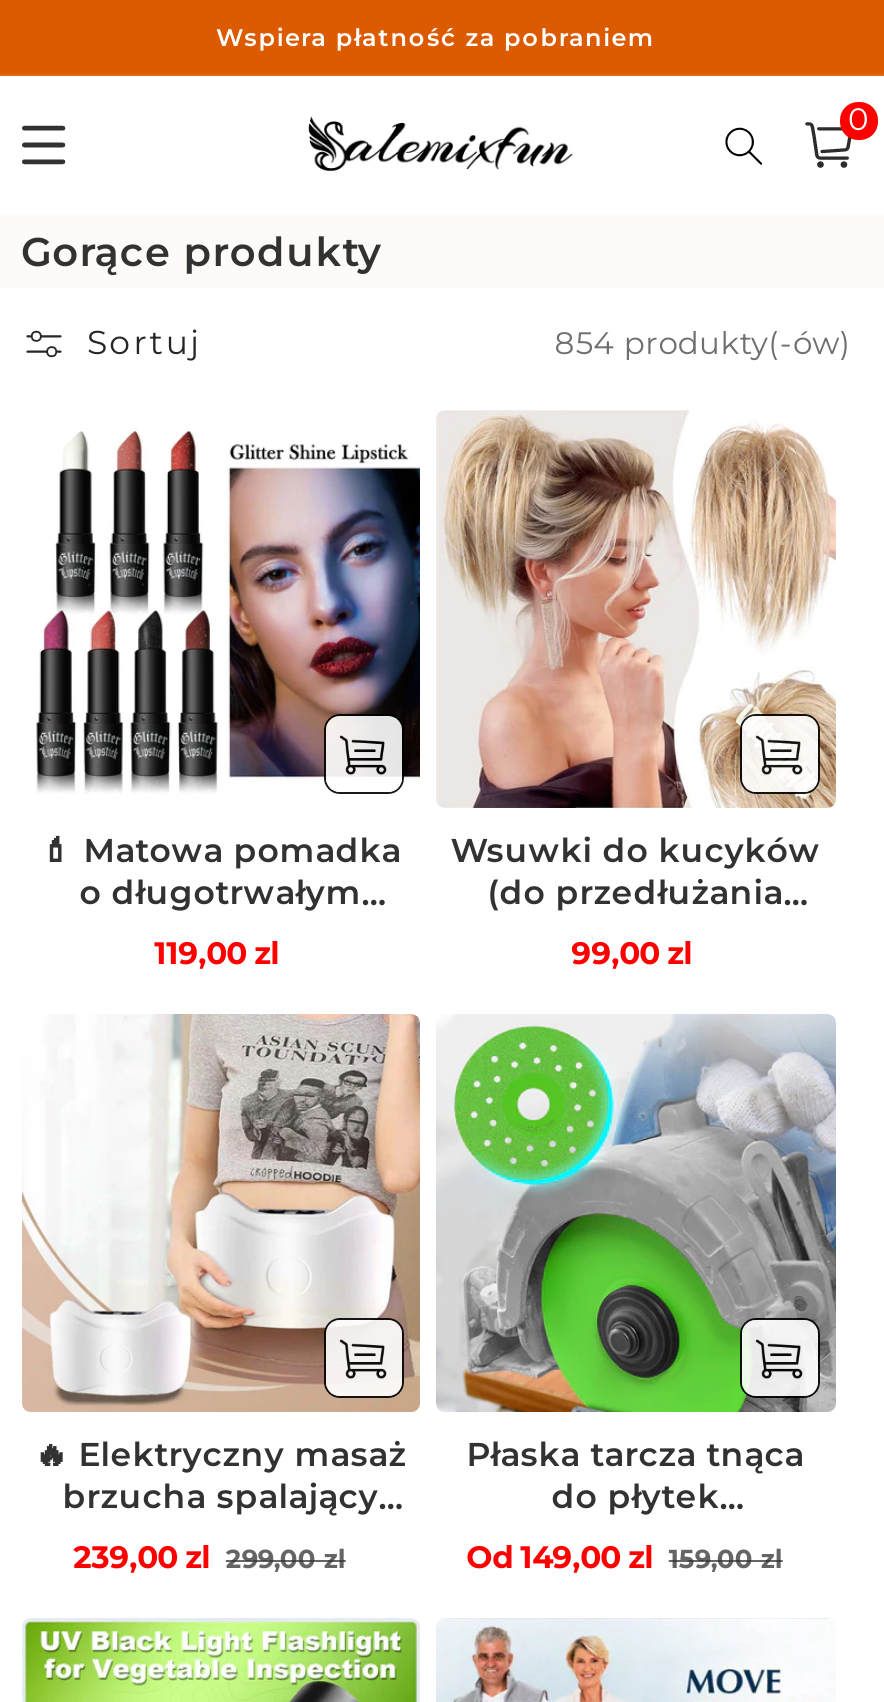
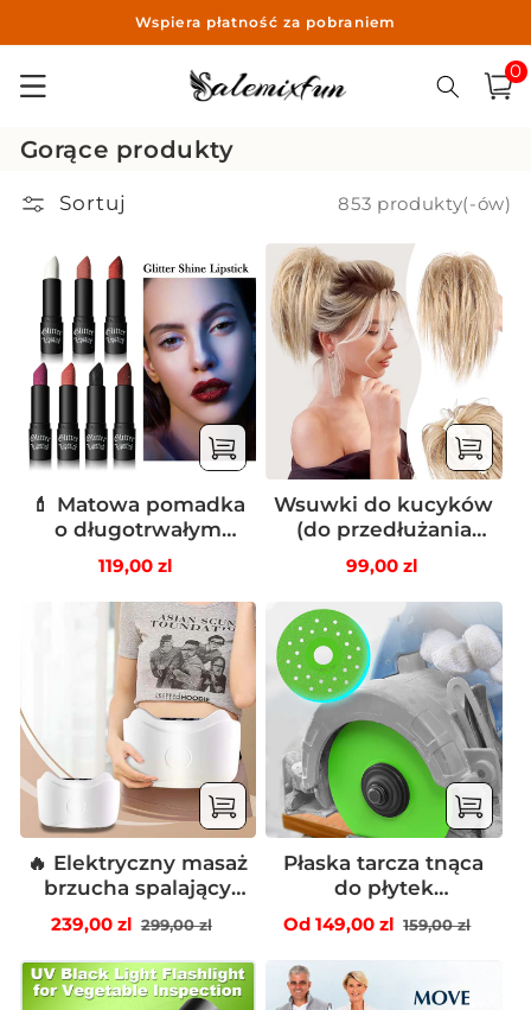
- 854 produkty(-ów)
+ 853 produkty(-ów)
